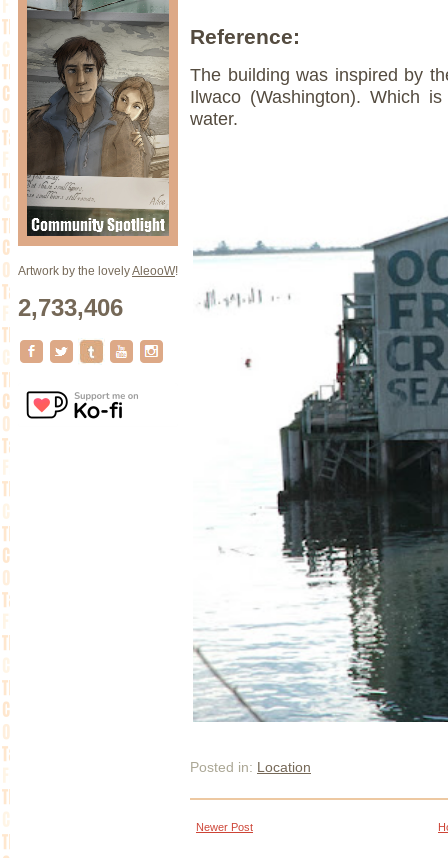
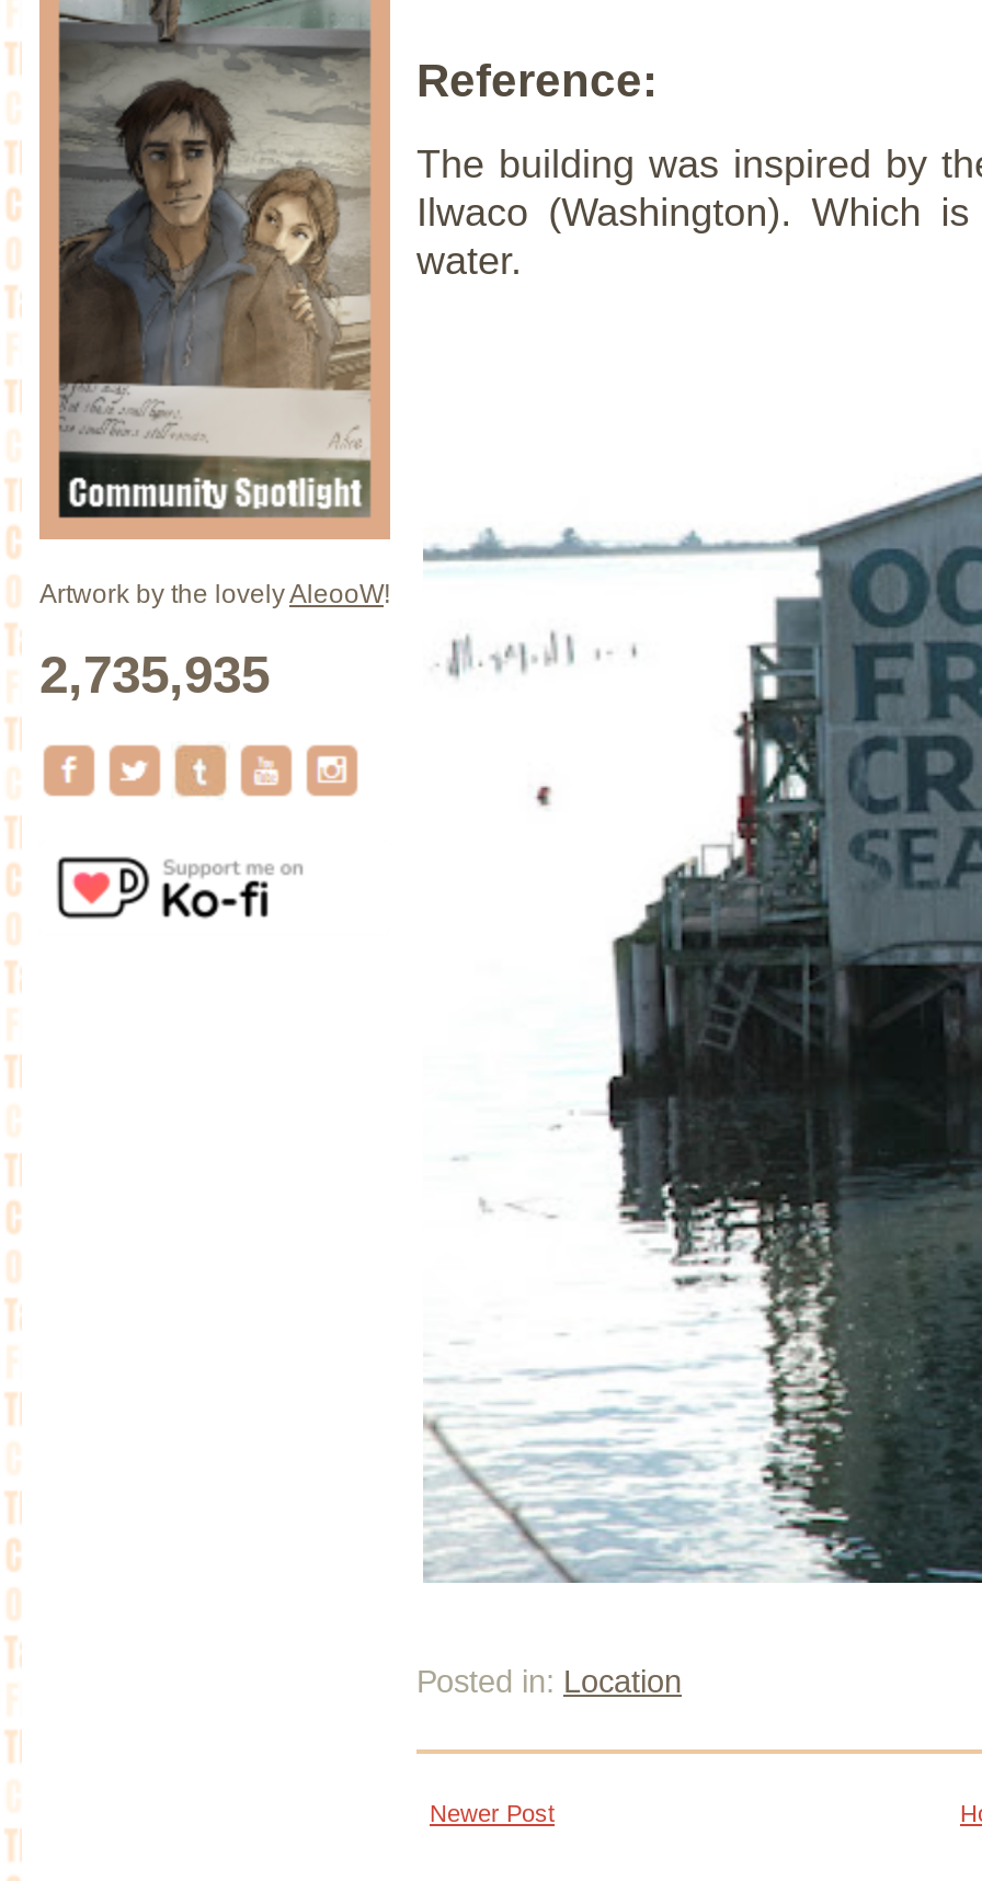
- 2,733,406
+ 2,735,935
